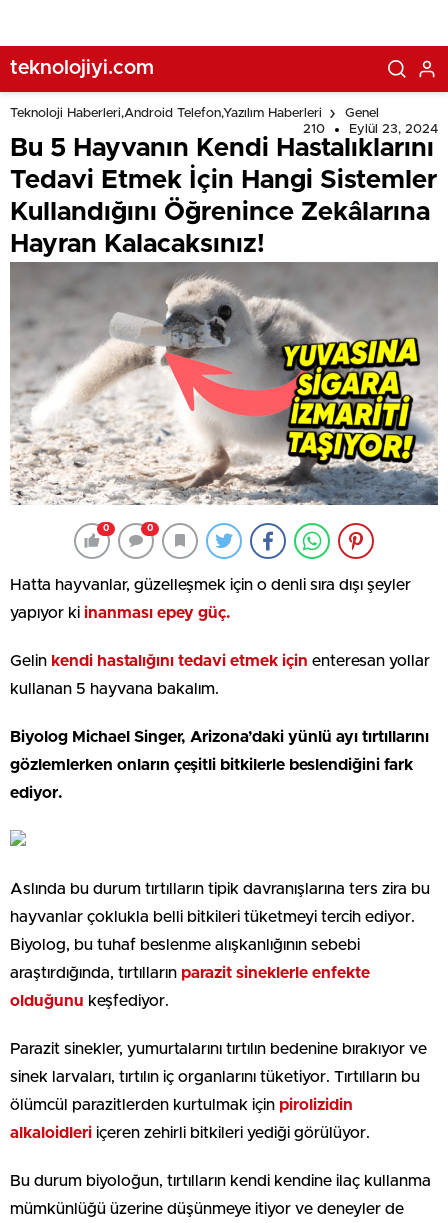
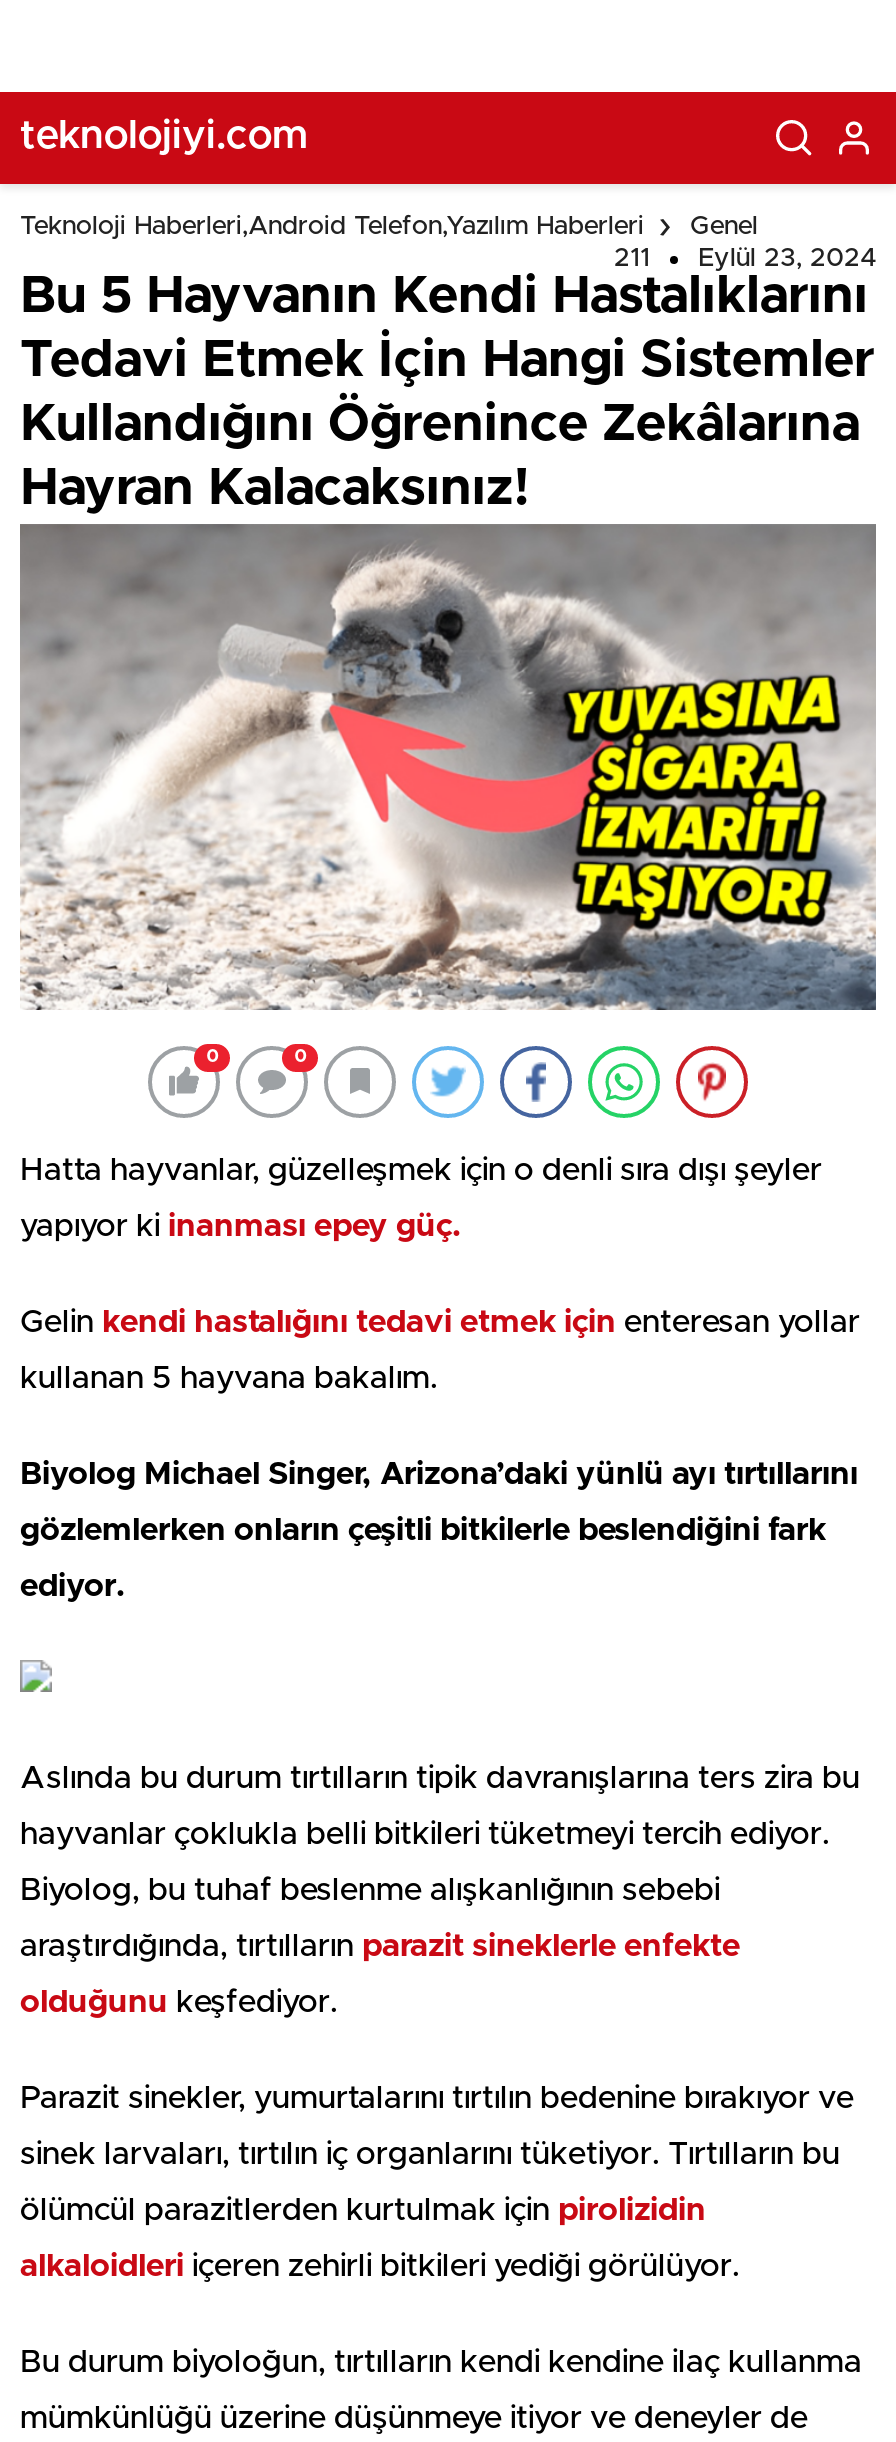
- 210 Eylül 23, 2024
+ 211 Eylül 23, 2024
